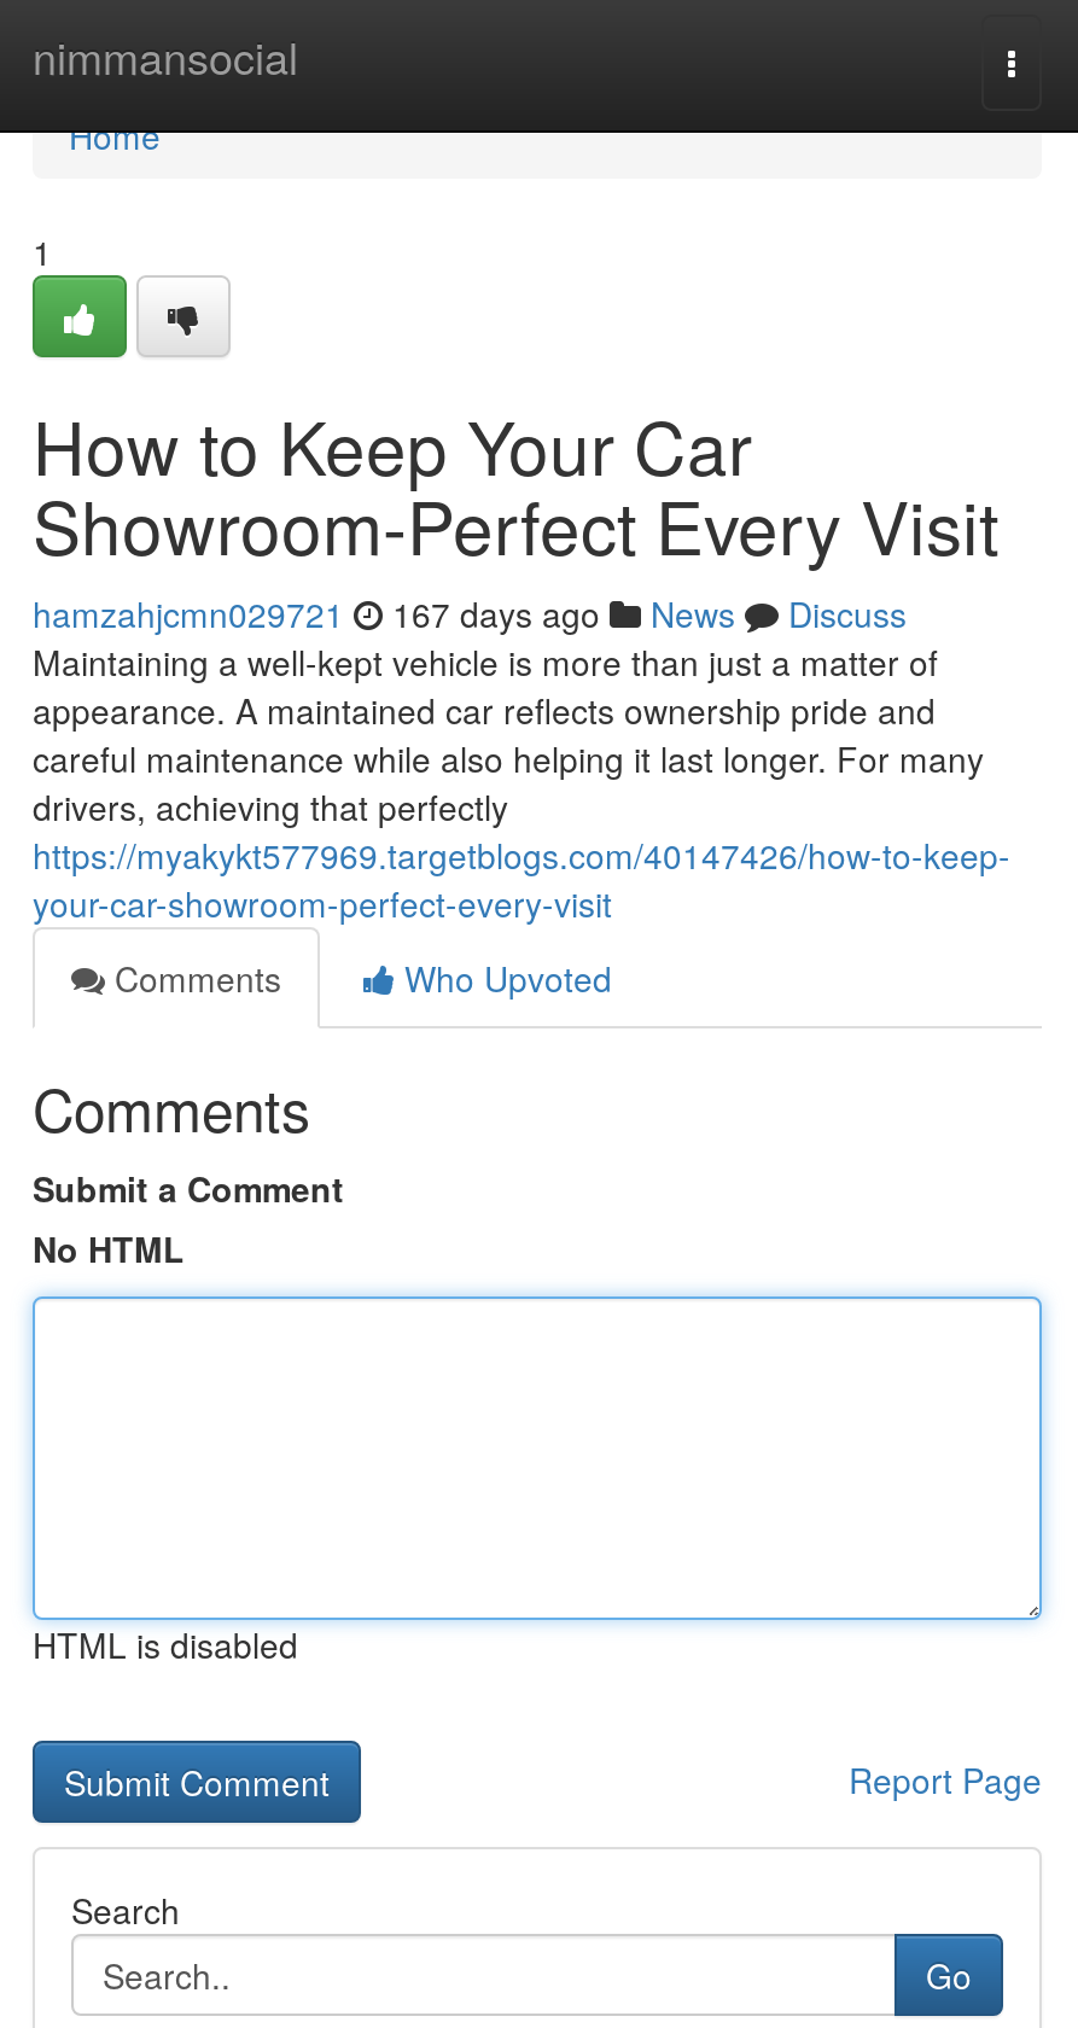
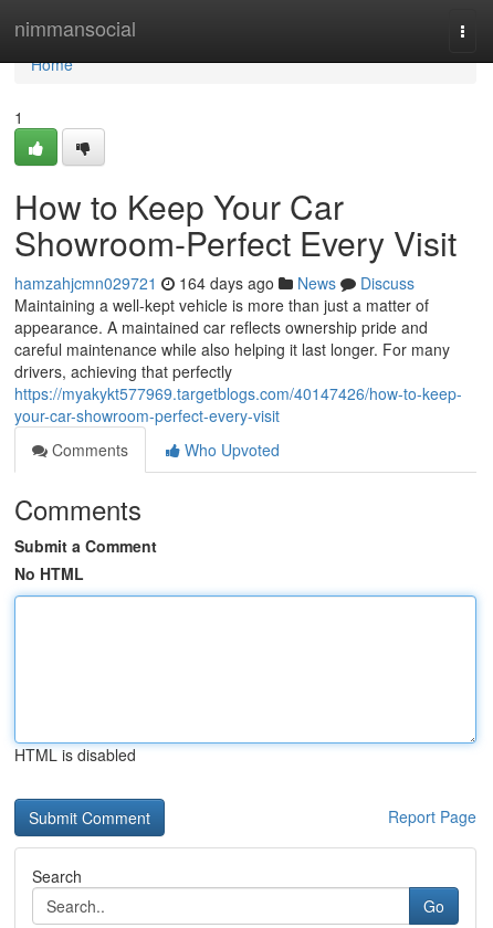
- hamzahjcmn029721 167 days ago News Discuss
+ hamzahjcmn029721 164 days ago News Discuss
